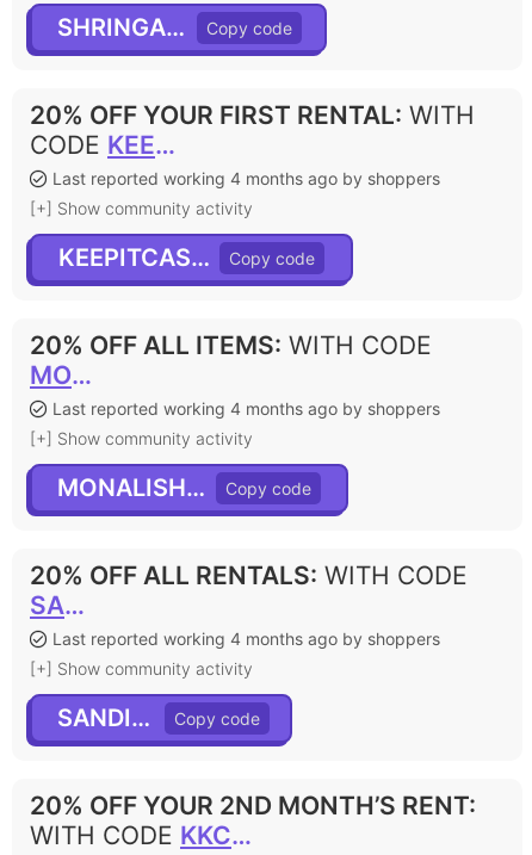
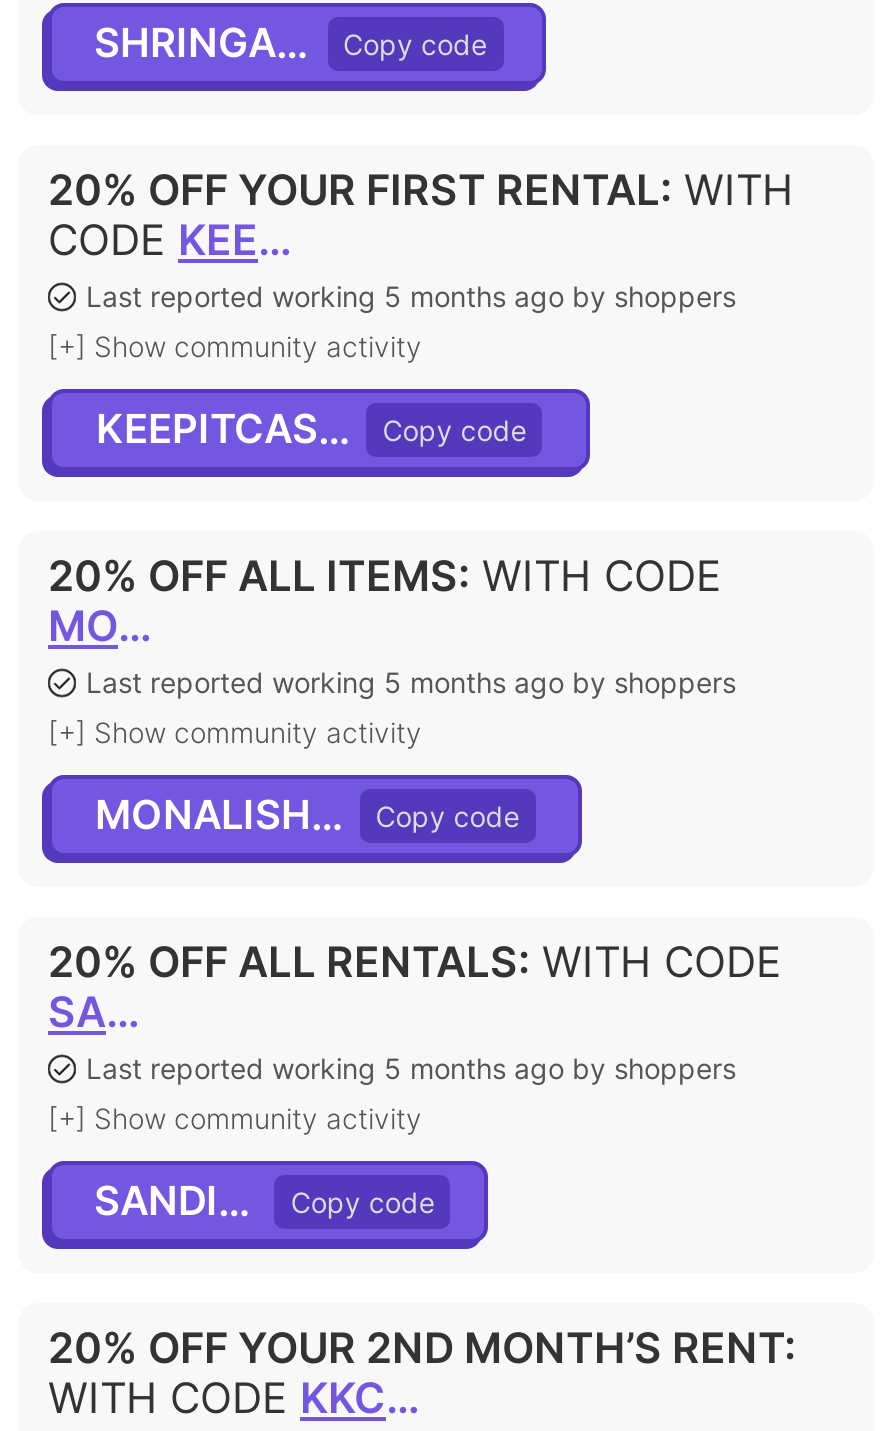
- Last reported working 4 months ago by shoppers
+ Last reported working 5 months ago by shoppers

- Last reported working 4 months ago by shoppers
+ Last reported working 5 months ago by shoppers

- Last reported working 4 months ago by shoppers
+ Last reported working 5 months ago by shoppers
